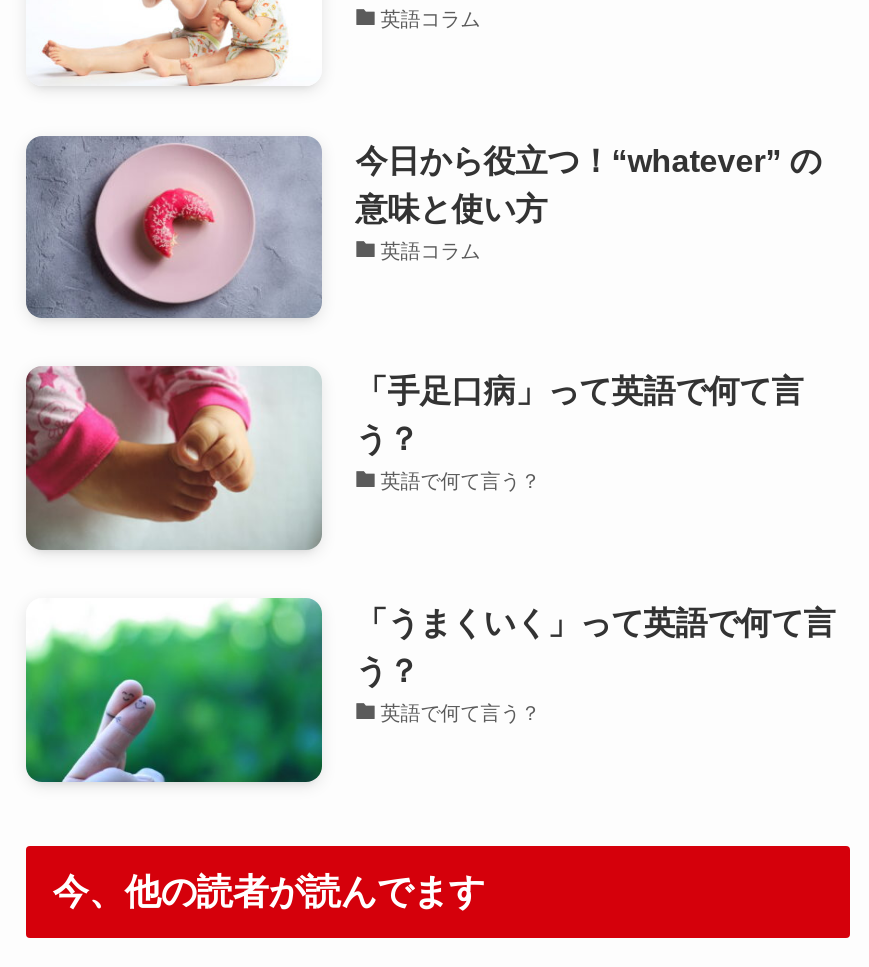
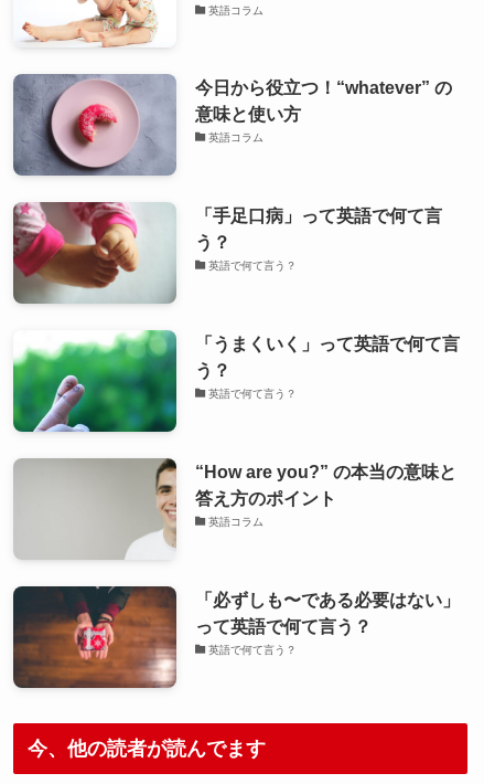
+ [image]
+ 「必ずしも〜である必要はない」
+ って英語で何て言う？
+ 英語で何て言う？

+ [image]
+ “How are you?” の本当の意味と
+ 答え方のポイント
+ 英語コラム
